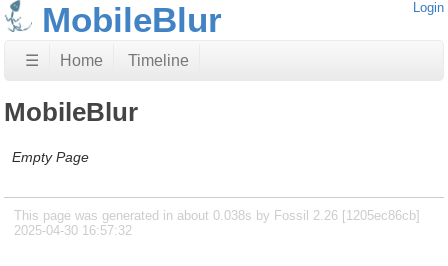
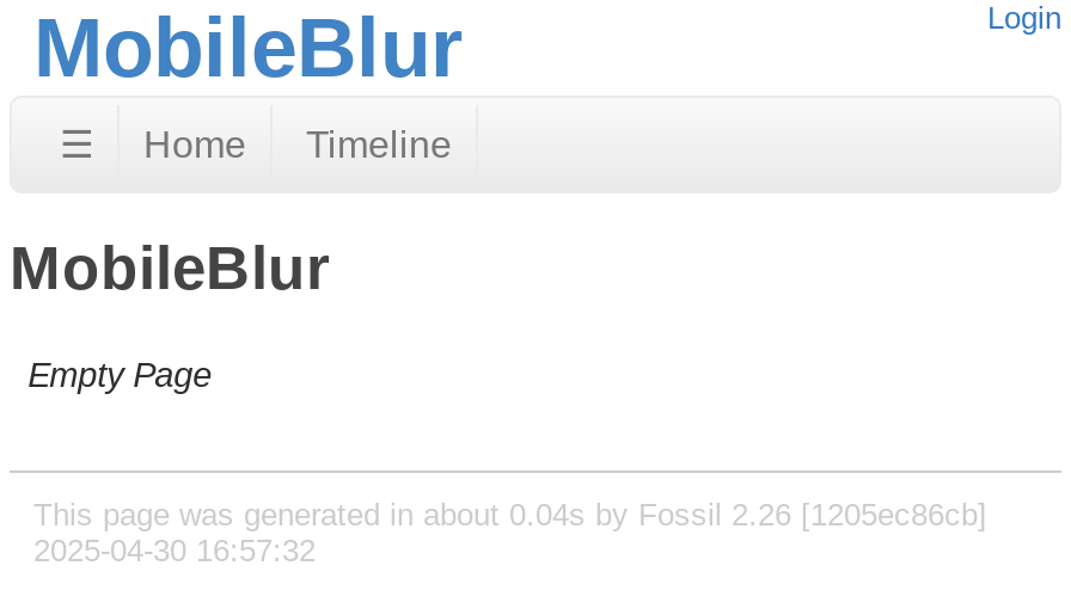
- This page was generated in about 0.038s by Fossil 2.26 [1205ec86cb]
+ This page was generated in about 0.04s by Fossil 2.26 [1205ec86cb]
